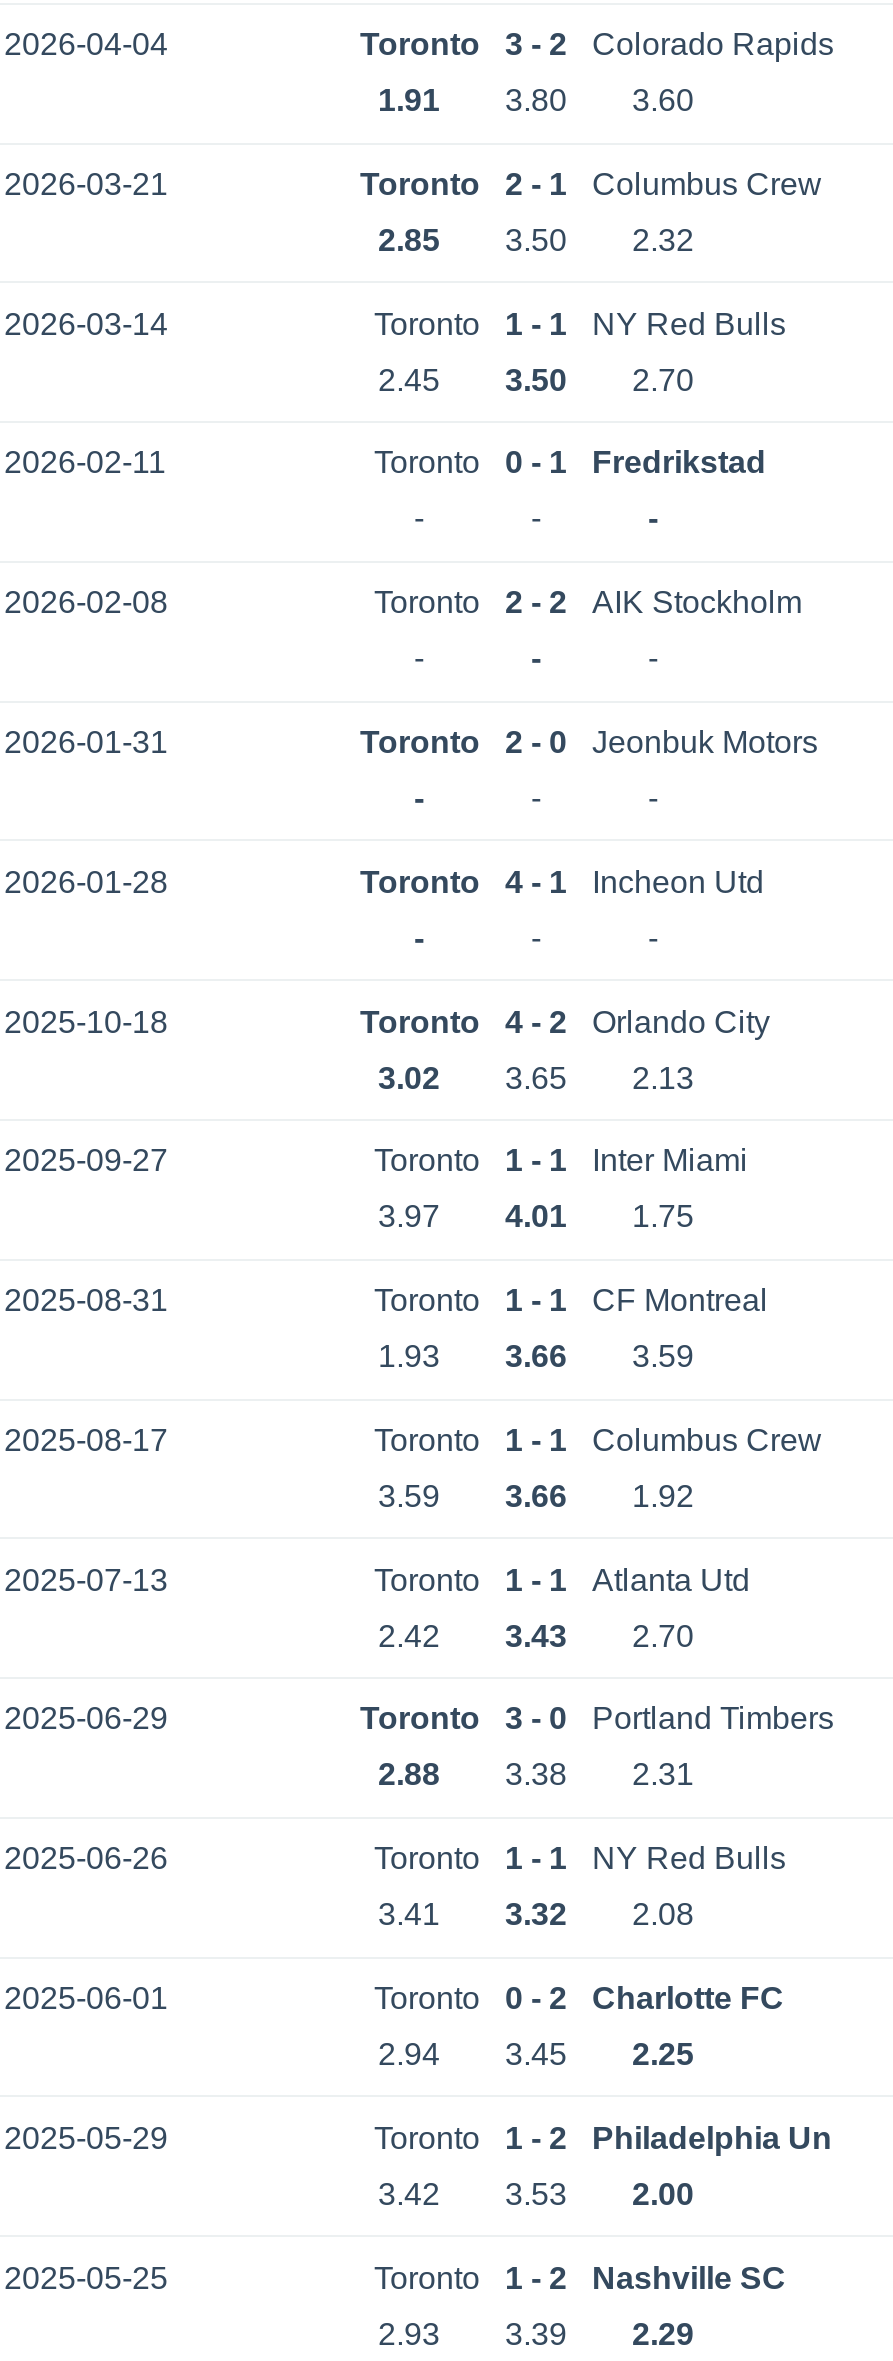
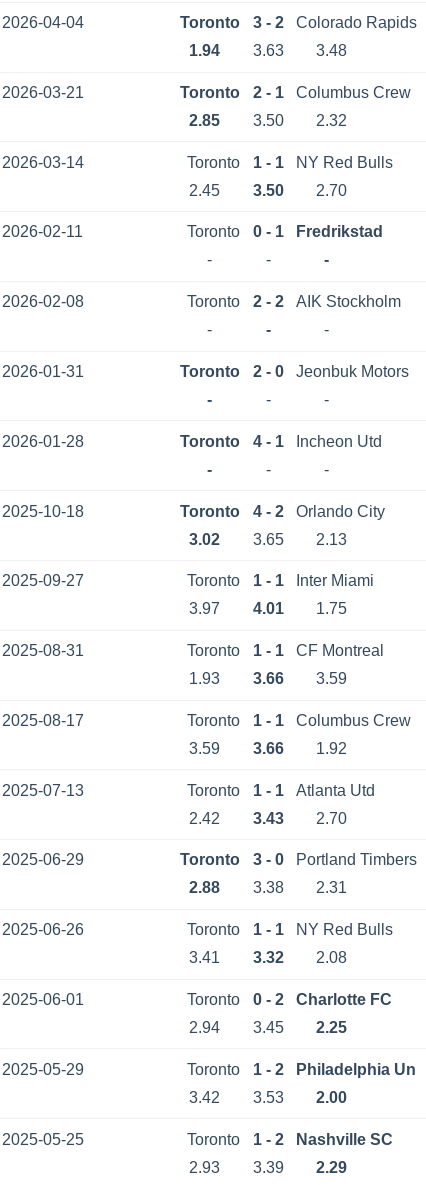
- 1.91
+ 1.94

- 3.80
+ 3.63

- 3.60
+ 3.48
